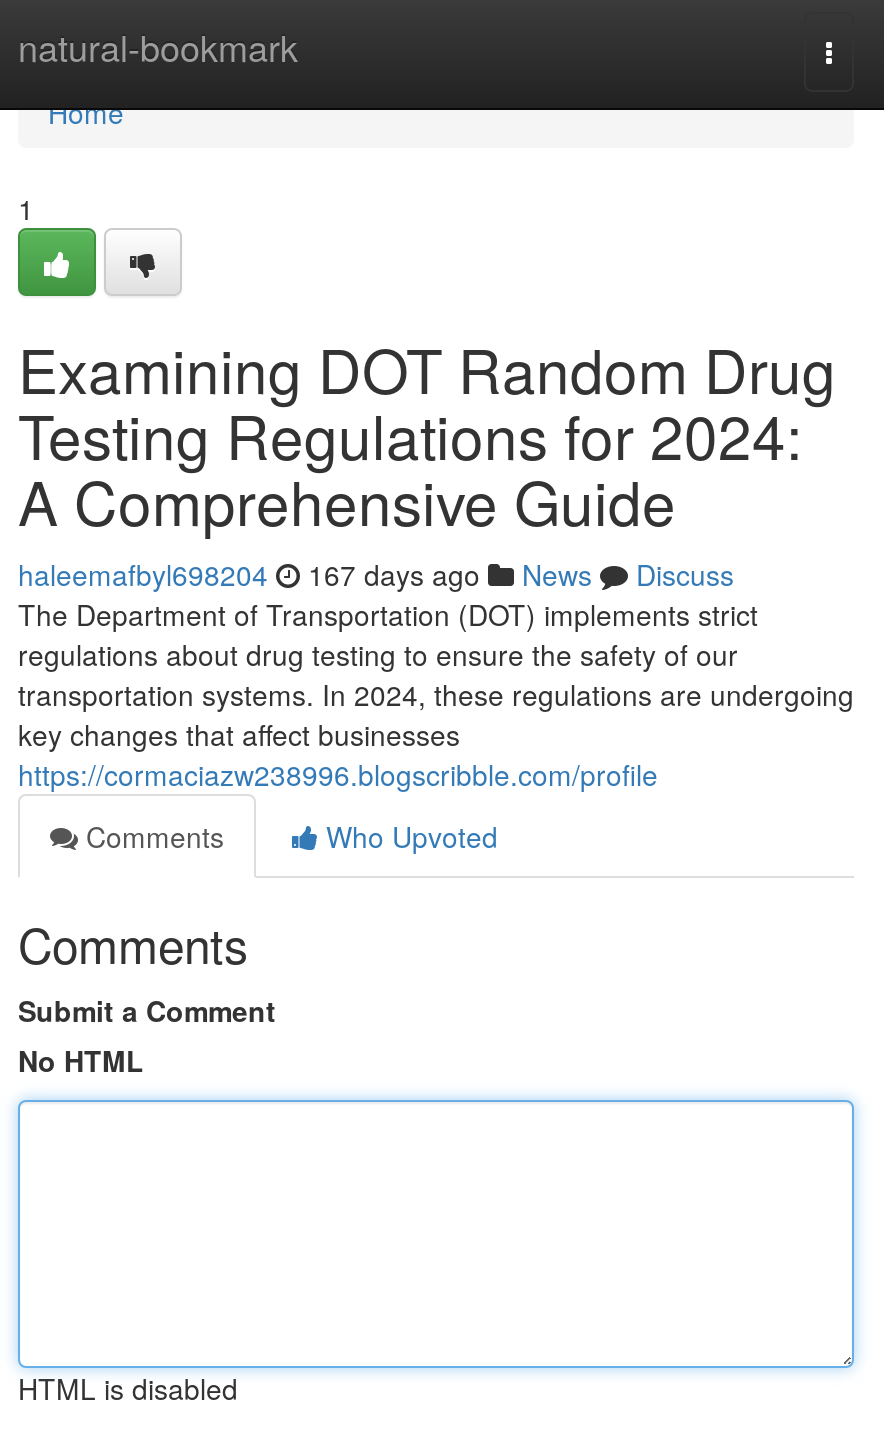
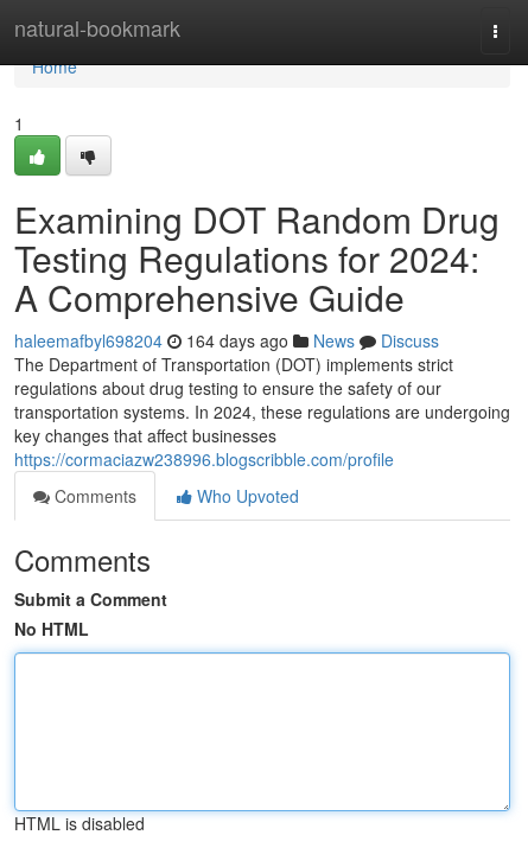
- haleemafbyl698204 167 days ago News Discuss
+ haleemafbyl698204 164 days ago News Discuss
